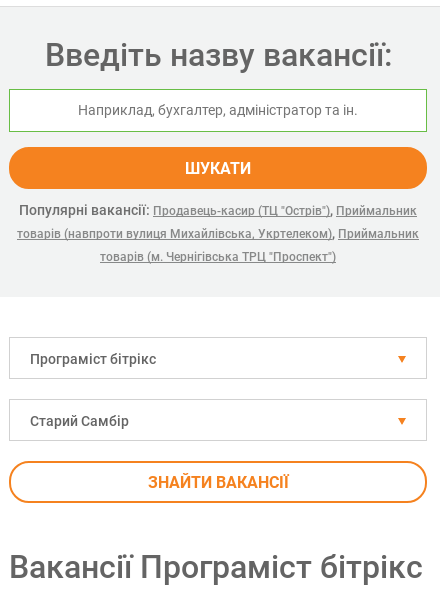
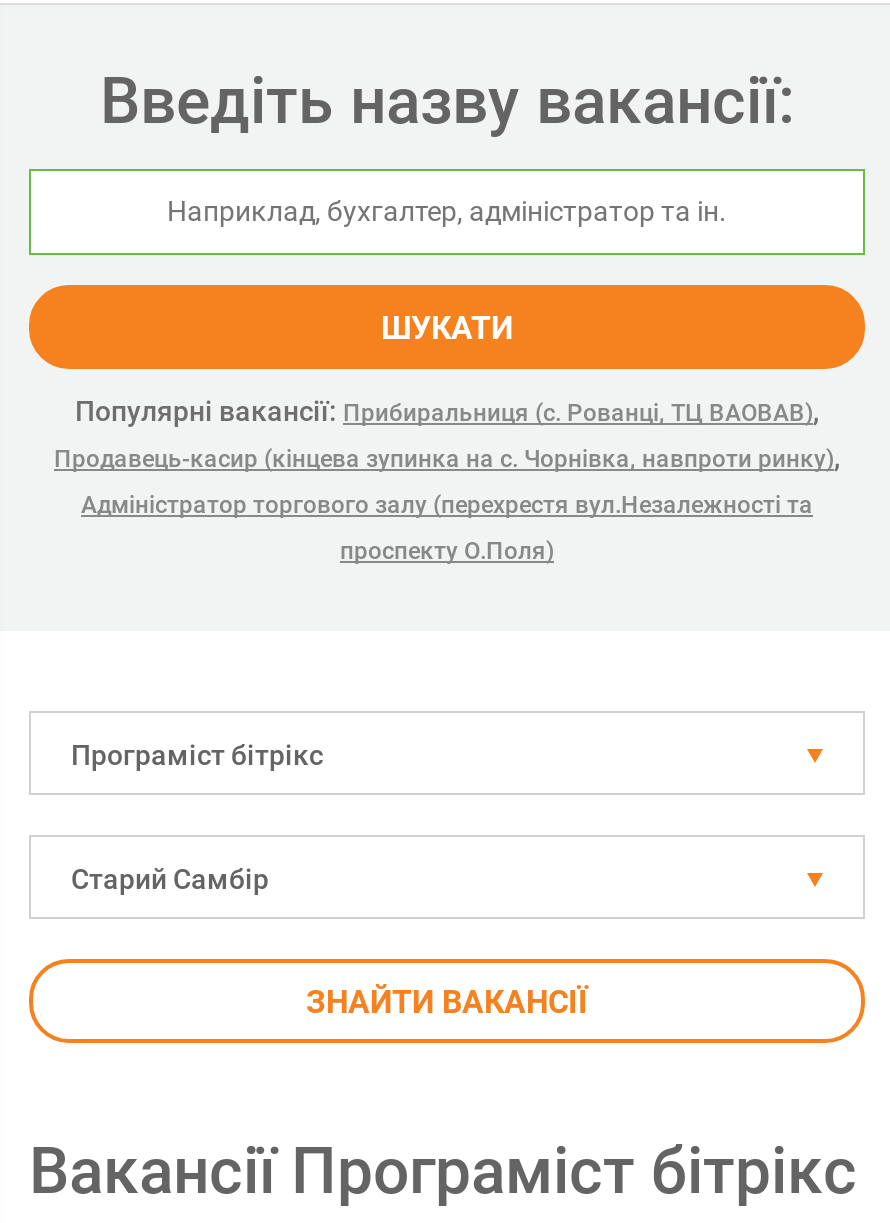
- Популярні вакансії: Продавець-касир (ТЦ "Острів"), Приймальник
- товарів (навпроти вулиця Михайлівська, Укртелеком), Приймальник
- товарів (м. Чернігівська ТРЦ "Проспект")
+ Популярні вакансії: Прибиральниця (с. Рованці, ТЦ ВАОВАВ),
+ Продавець-касир (кінцева зупинка на с. Чорнівка, навпроти ринку),
+ Адміністратор торгового залу (перехрестя вул.Незалежності та
+ проспекту О.Поля)
